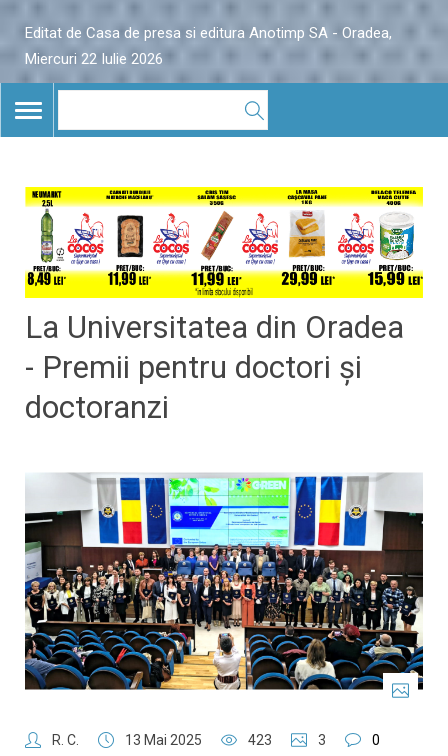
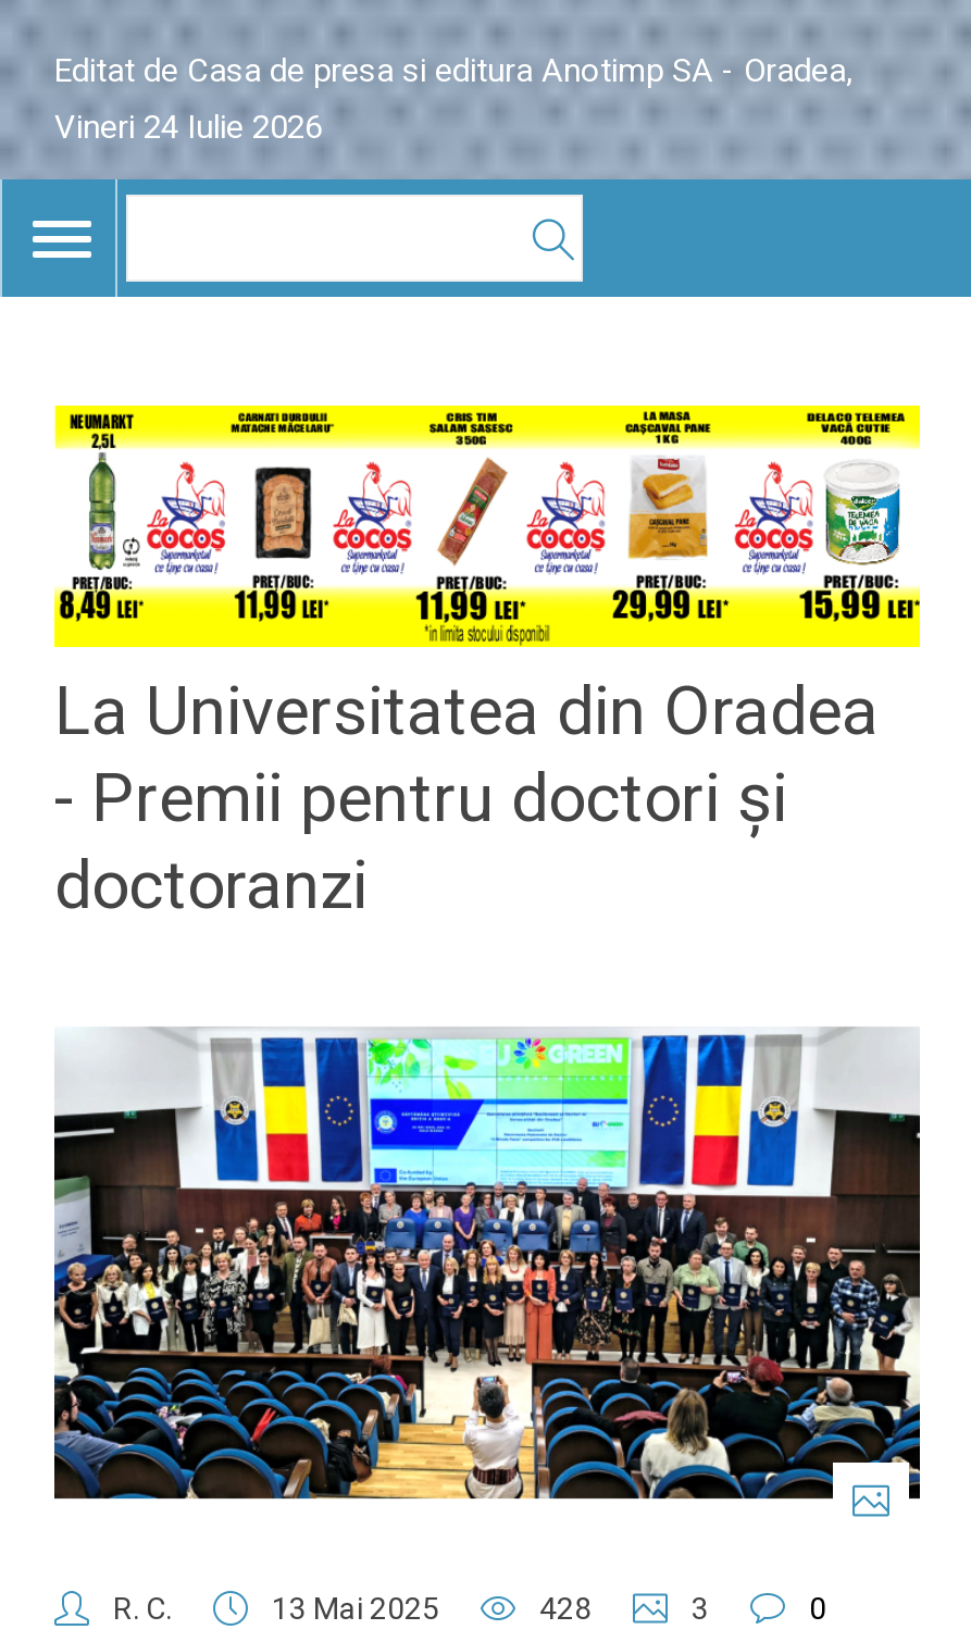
- Miercuri 22 Iulie 2026
+ Vineri 24 Iulie 2026

- 423
+ 428
